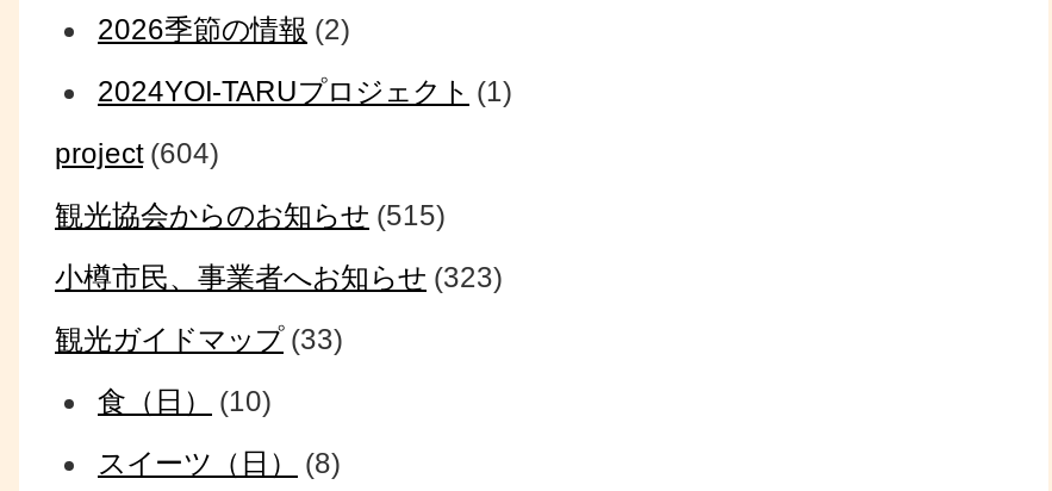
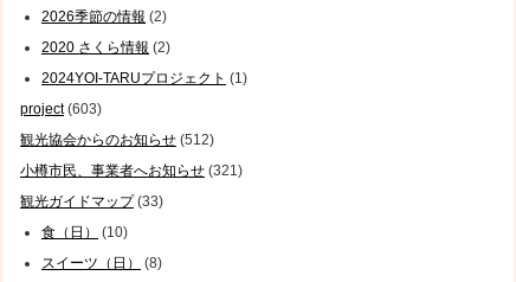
+ 2020 さくら情報(2)

- project (604)
+ project (603)

- 観光協会からのお知らせ(515)
+ 観光協会からのお知らせ(512)

- 小樽市民、事業者へお知らせ(323)
+ 小樽市民、事業者へお知らせ(321)
